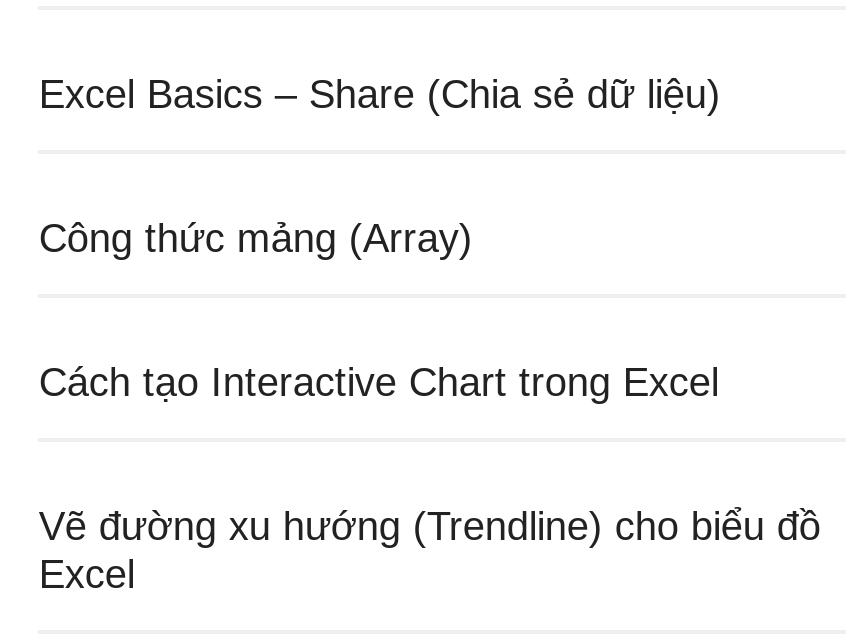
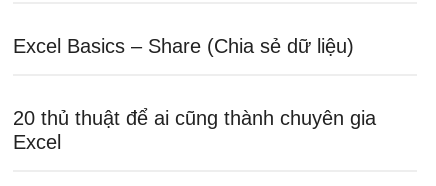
- Công thức mảng (Array)
- Cách tạo Interactive Chart trong Excel
- Vẽ đường xu hướng (Trendline) cho biểu đồ
+ 20 thủ thuật để ai cũng thành chuyên gia
